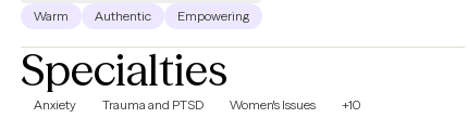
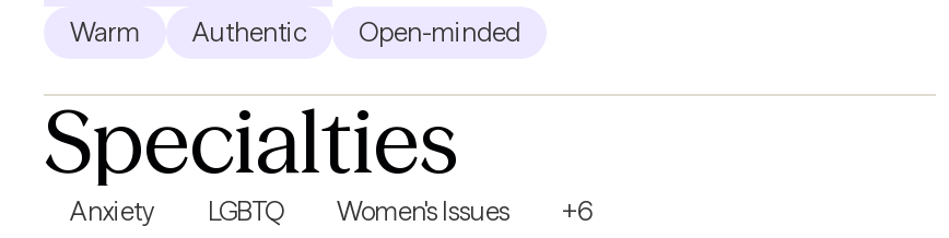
- Empowering
+ Open-minded

- Trauma and PTSD
+ LGBTQ

- +10
+ +6
